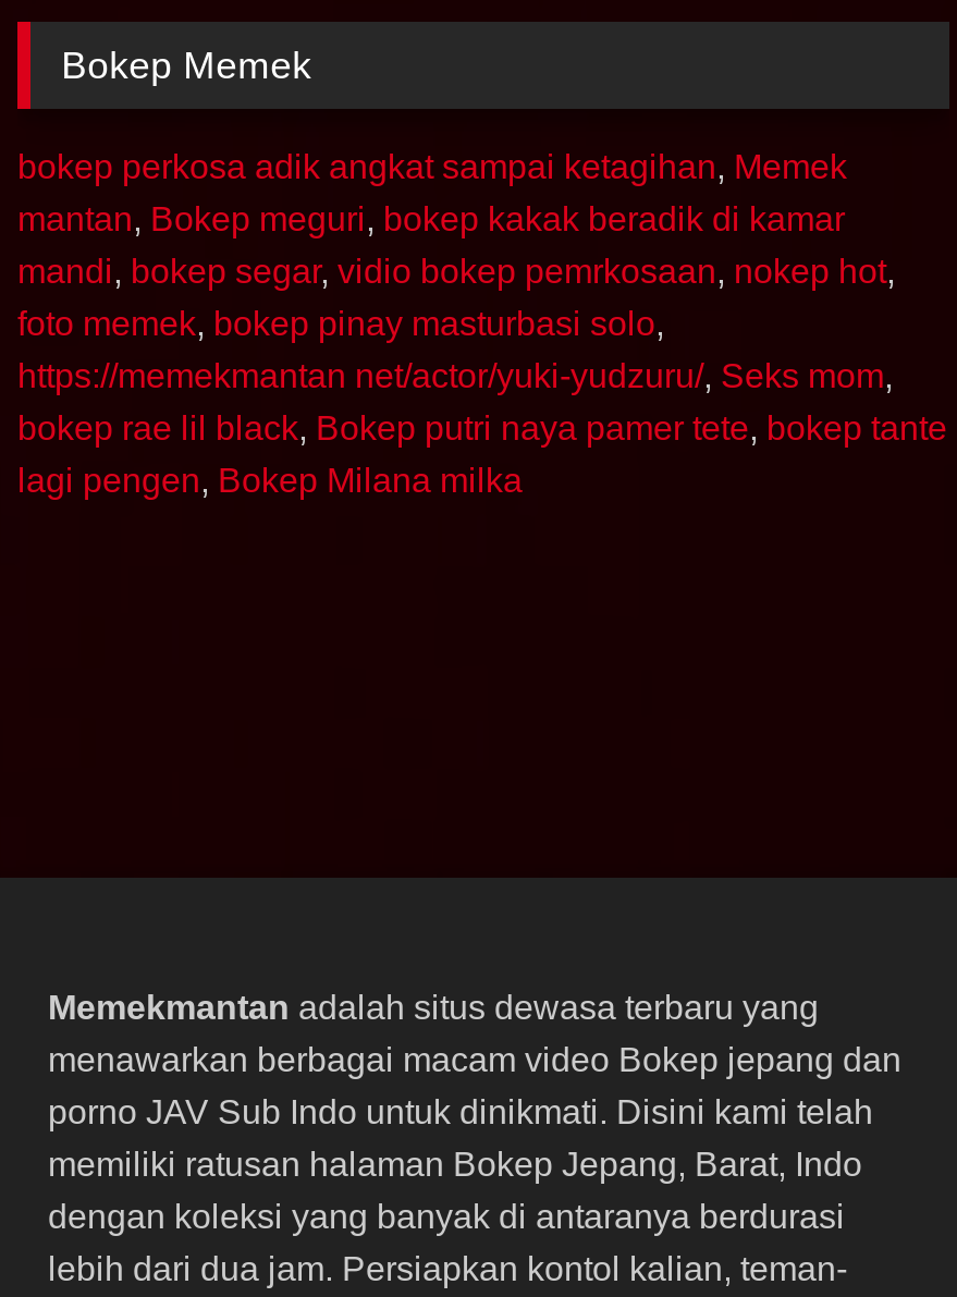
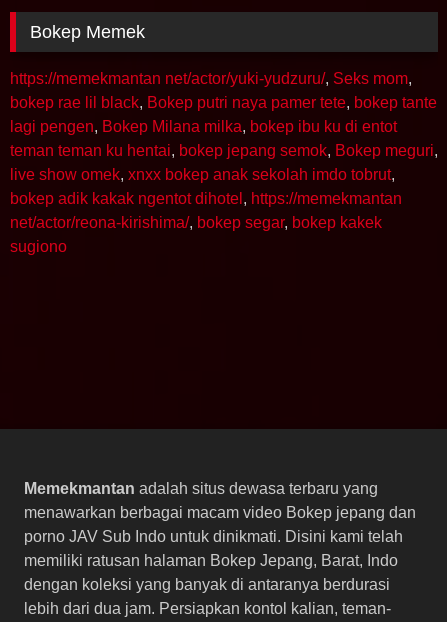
- bokep perkosa adik angkat sampai ketagihan, Memek
- mantan, Bokep meguri, bokep kakak beradik di kamar
- mandi, bokep segar, vidio bokep pemrkosaan, nokep hot,
- foto memek, bokep pinay masturbasi solo,

moved up: https://memekmantan net/actor/yuki-yudzuru/, Seks mom, | bokep rae lil black, Bokep putri naya pamer tete, bokep tante

- lagi pengen, Bokep Milana milka
+ lagi pengen, Bokep Milana milka, bokep ibu ku di entot
+ teman teman ku hentai, bokep jepang semok, Bokep meguri,
+ live show omek, xnxx bokep anak sekolah imdo tobrut,
+ bokep adik kakak ngentot dihotel, https://memekmantan
+ net/actor/reona-kirishima/, bokep segar, bokep kakek
+ sugiono
